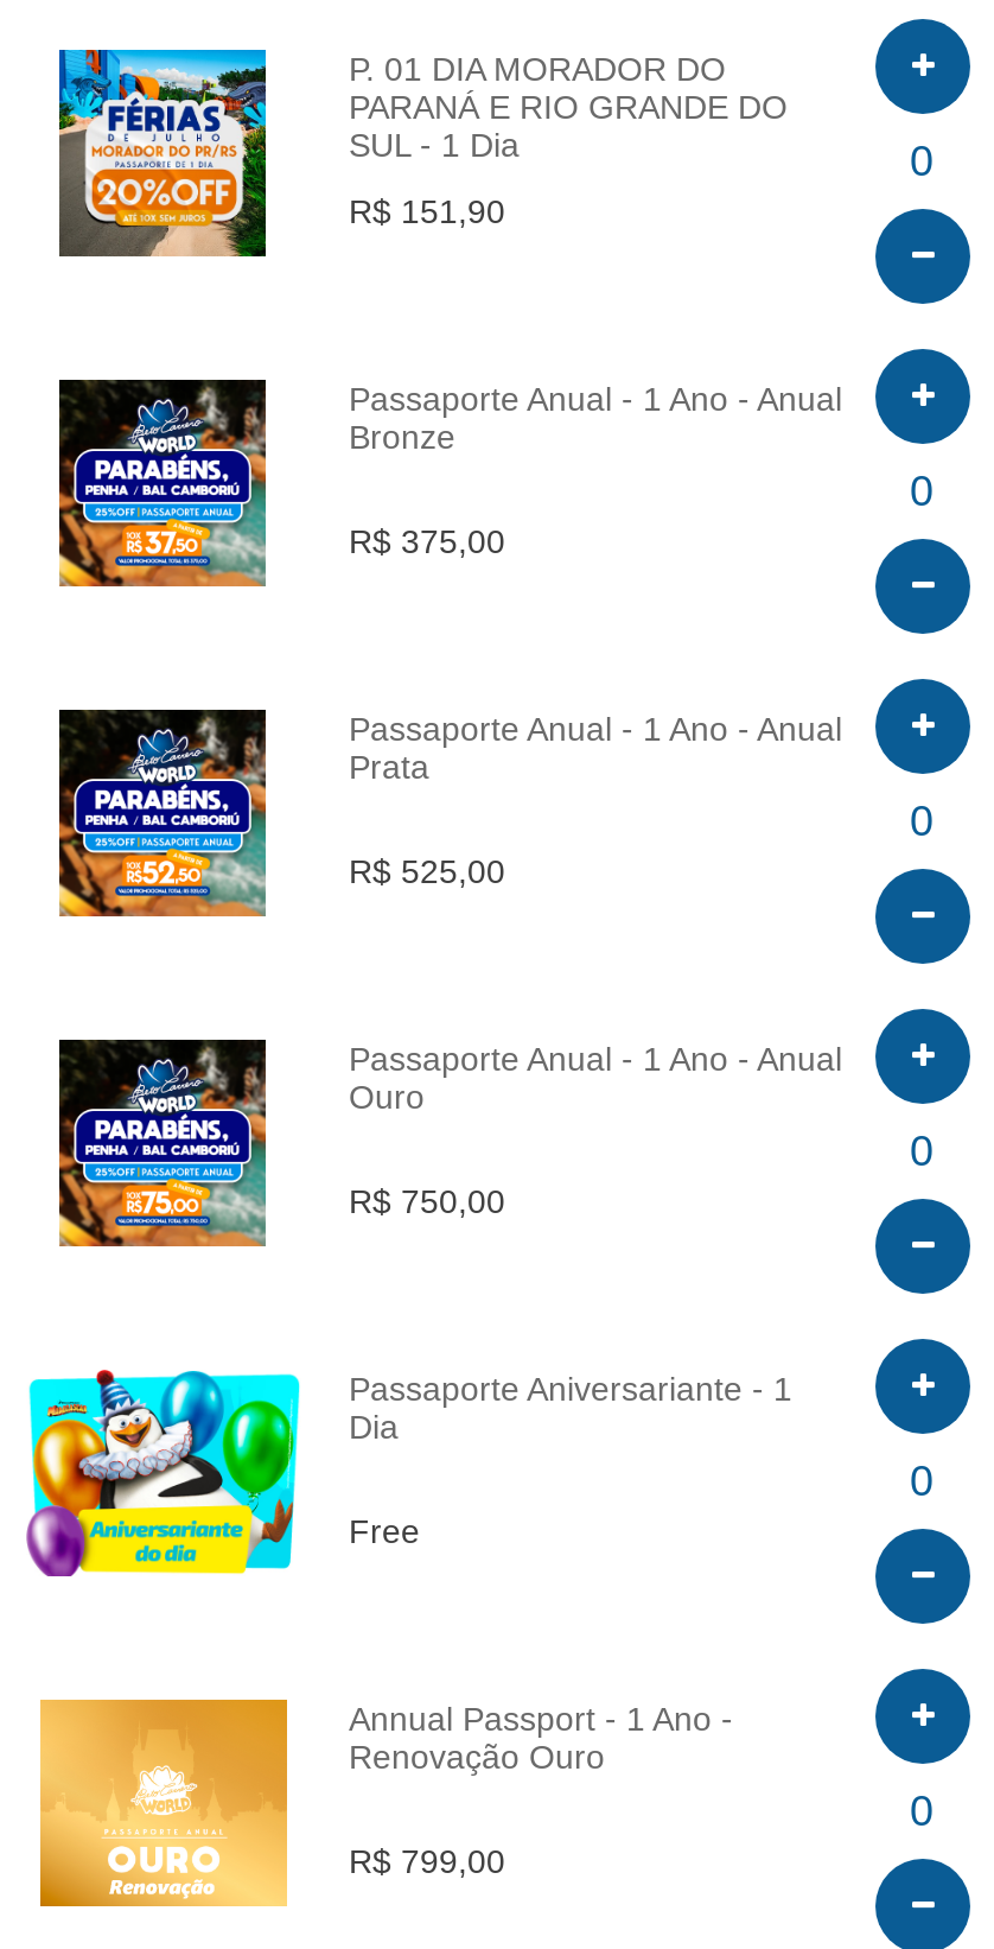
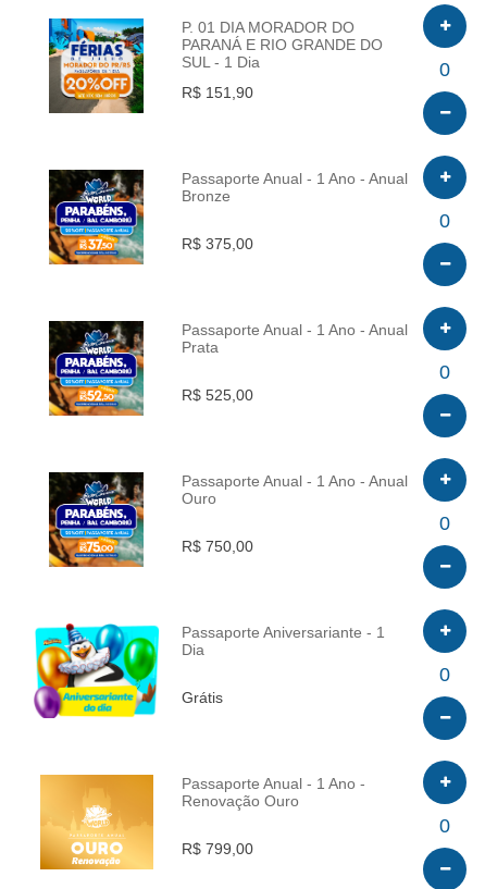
- Free
+ Grátis

- Annual Passport - 1 Ano -
+ Passaporte Anual - 1 Ano -
